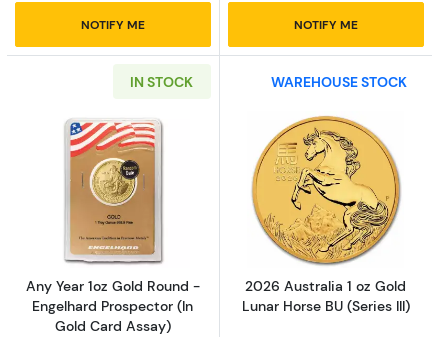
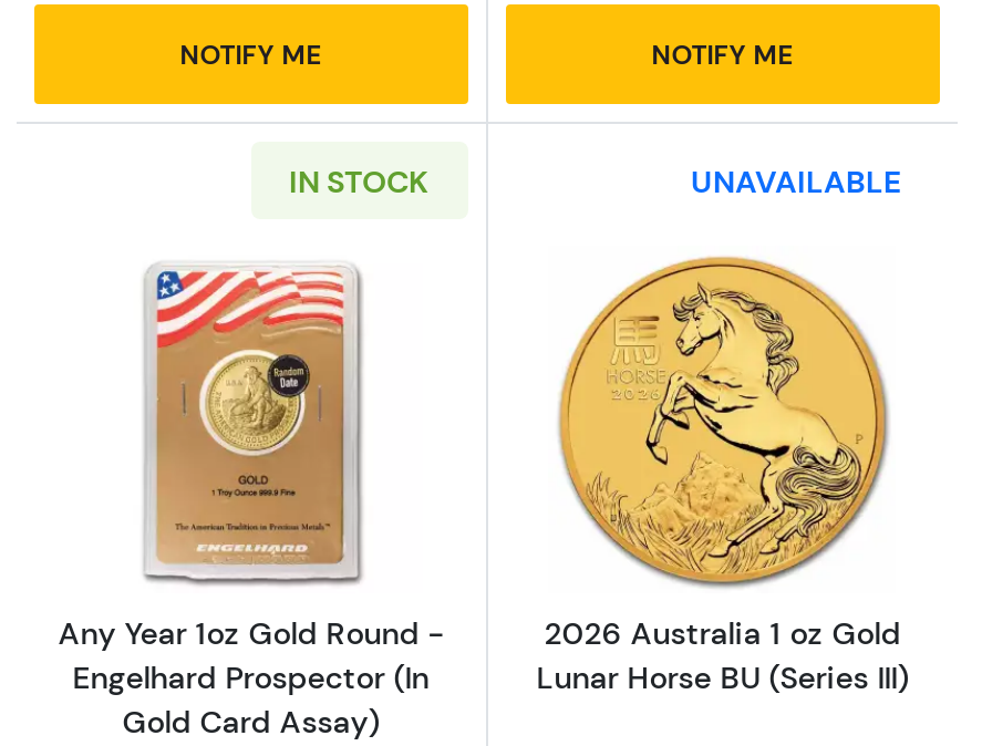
- WAREHOUSE STOCK
+ UNAVAILABLE
